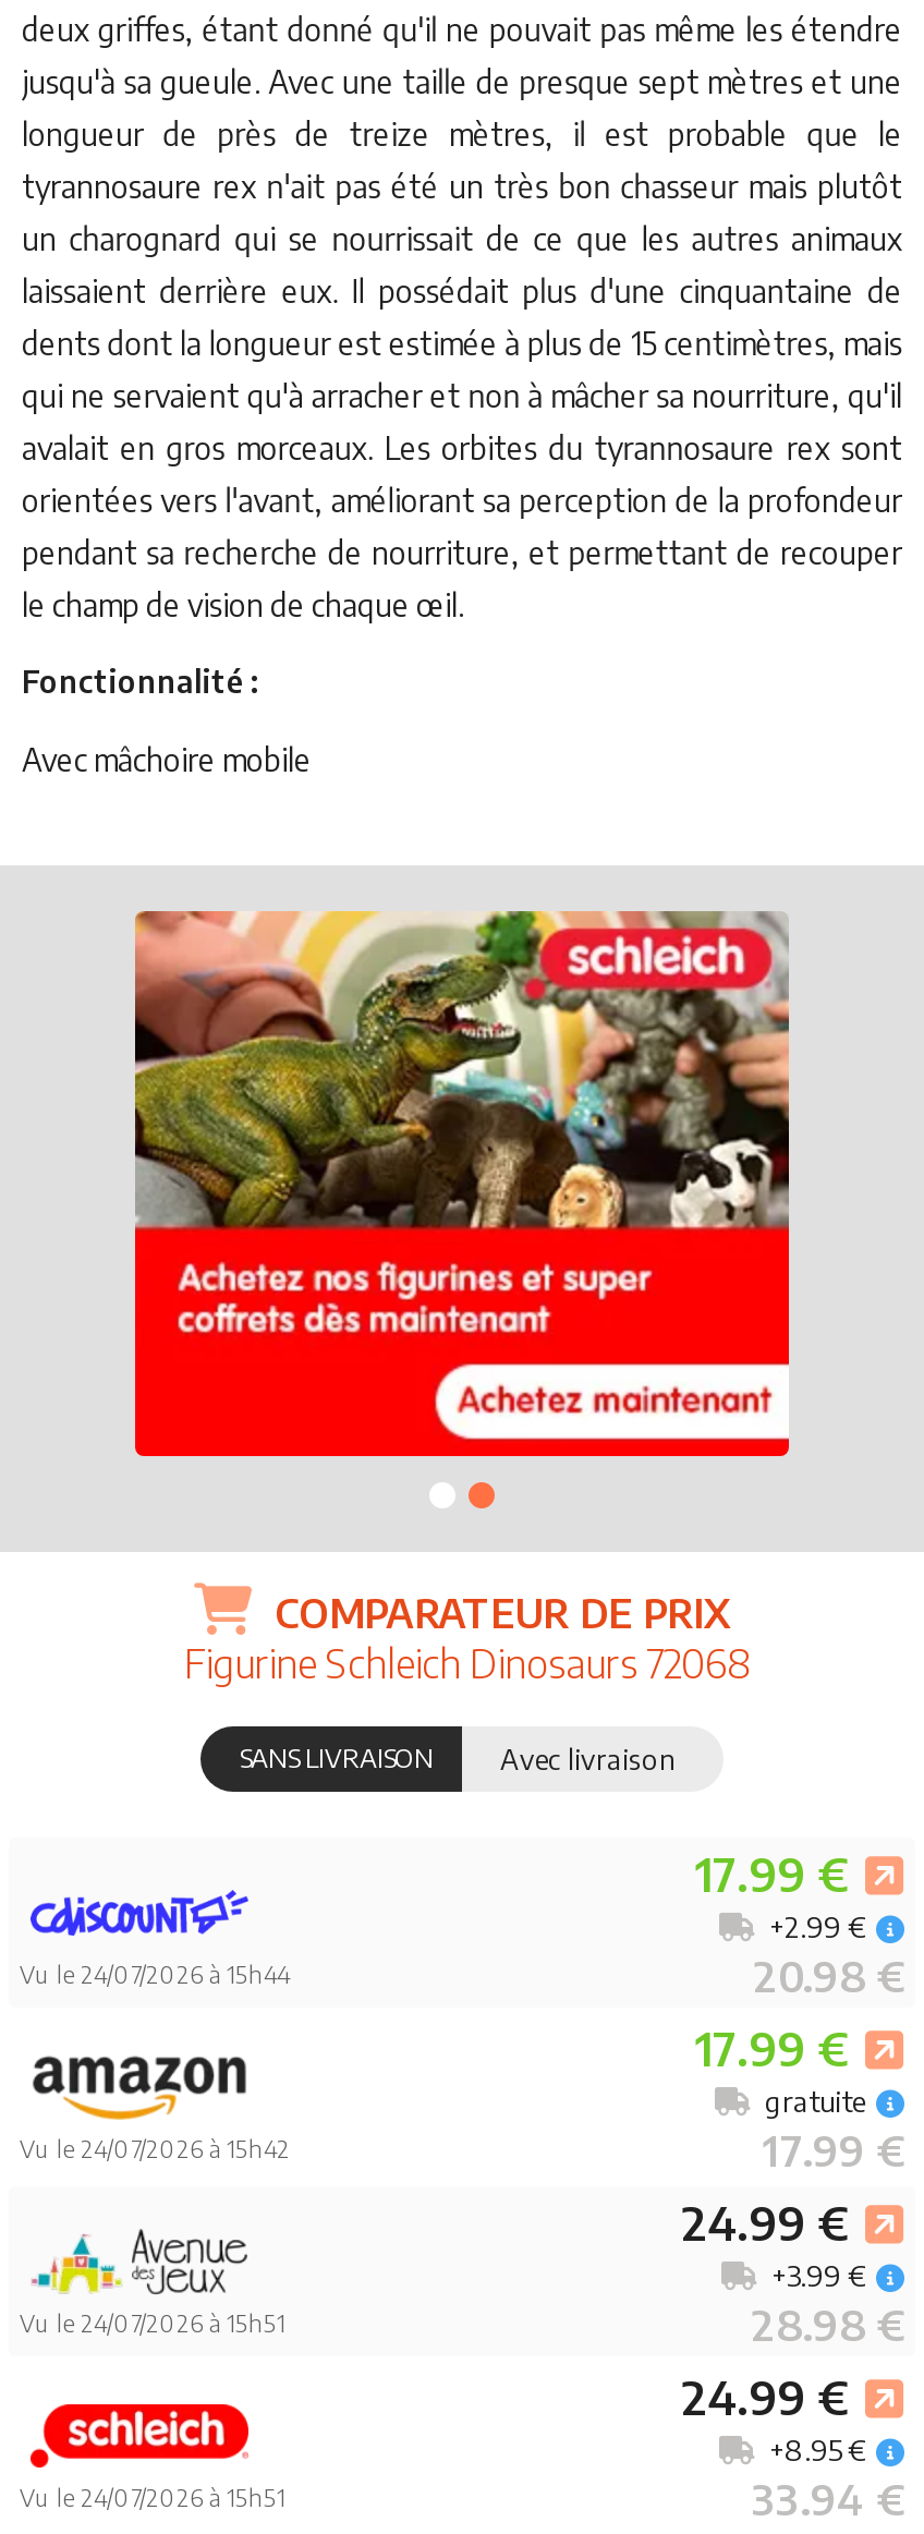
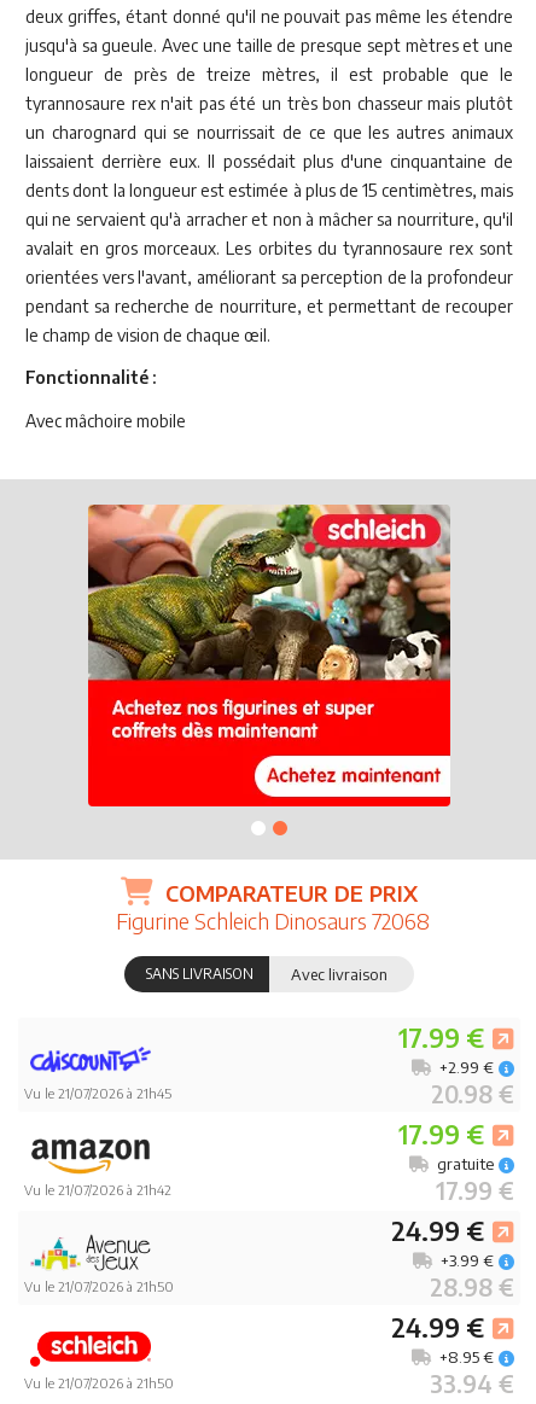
- Vu le 24/07/2026 à 15h44
+ Vu le 21/07/2026 à 21h45

- Vu le 24/07/2026 à 15h42
+ Vu le 21/07/2026 à 21h42

- Vu le 24/07/2026 à 15h51
+ Vu le 21/07/2026 à 21h50

- Vu le 24/07/2026 à 15h51
+ Vu le 21/07/2026 à 21h50
